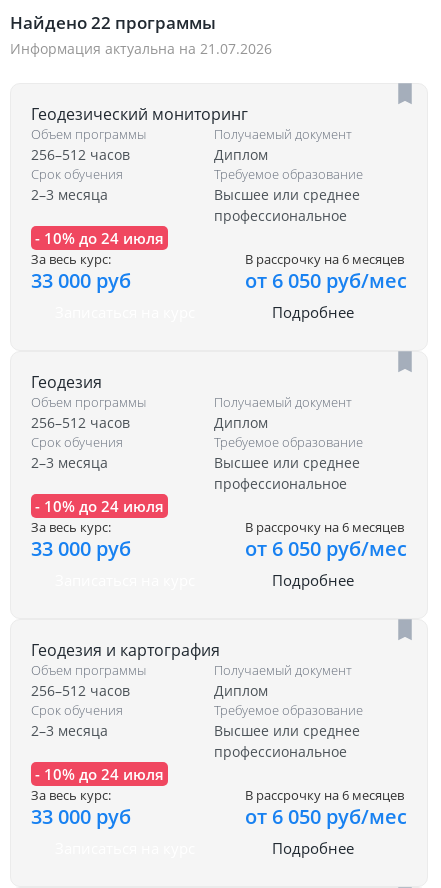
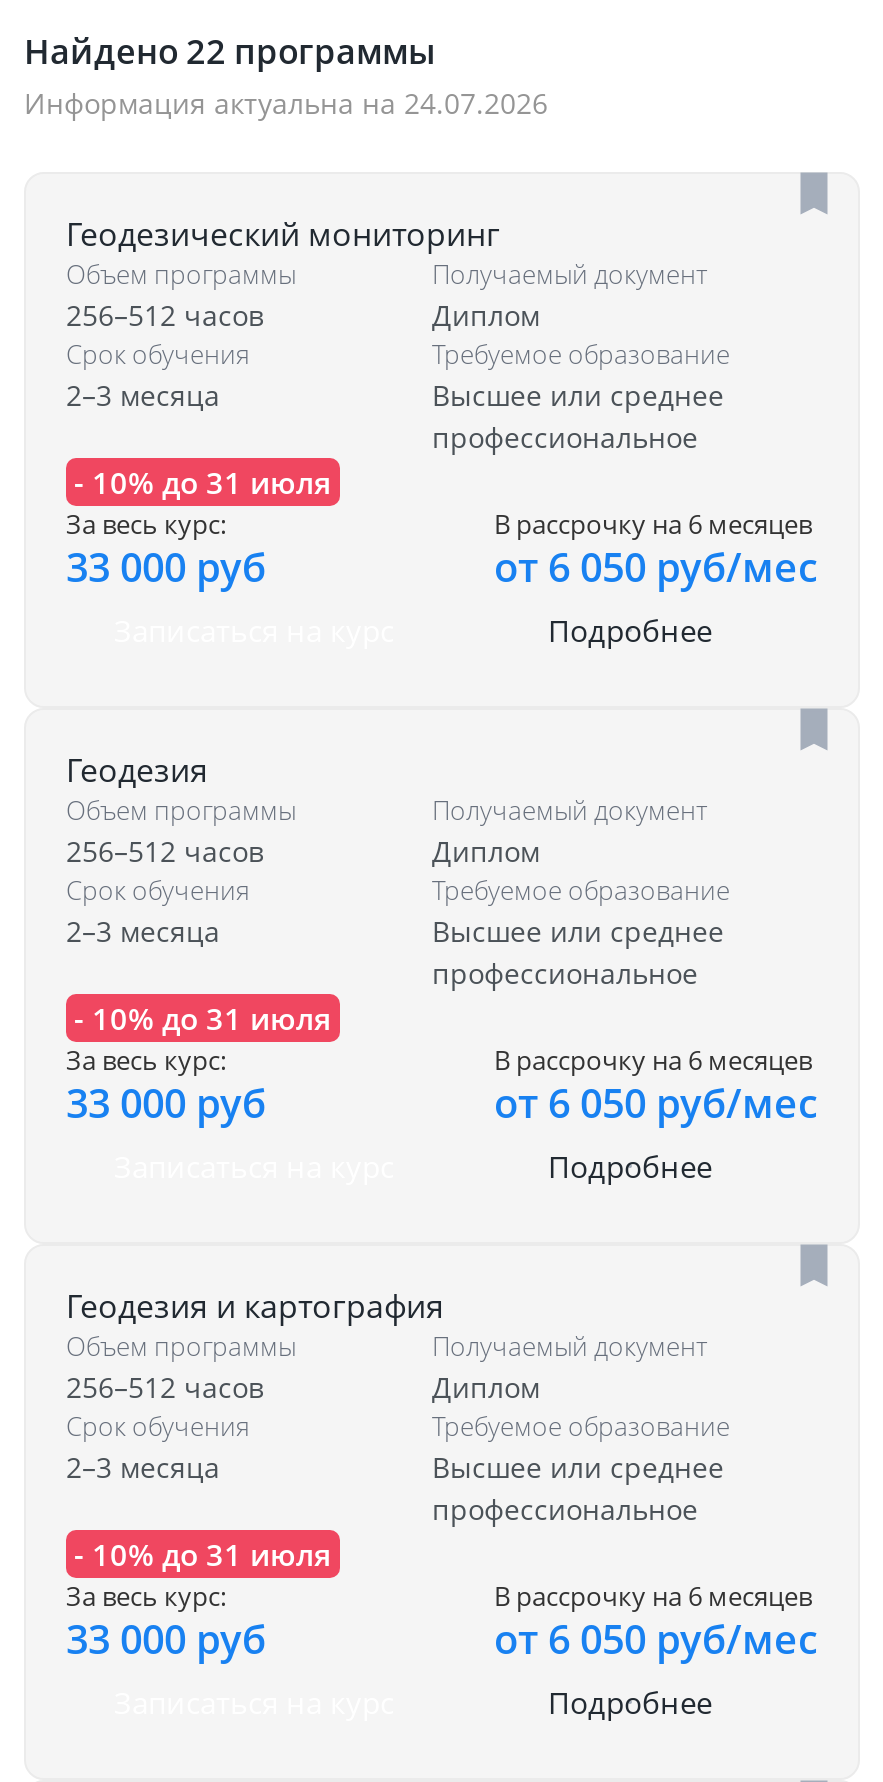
- Информация актуальна на 21.07.2026
+ Информация актуальна на 24.07.2026

- - 10% до 24 июля
+ - 10% до 31 июля

- - 10% до 24 июля
+ - 10% до 31 июля

- - 10% до 24 июля
+ - 10% до 31 июля
